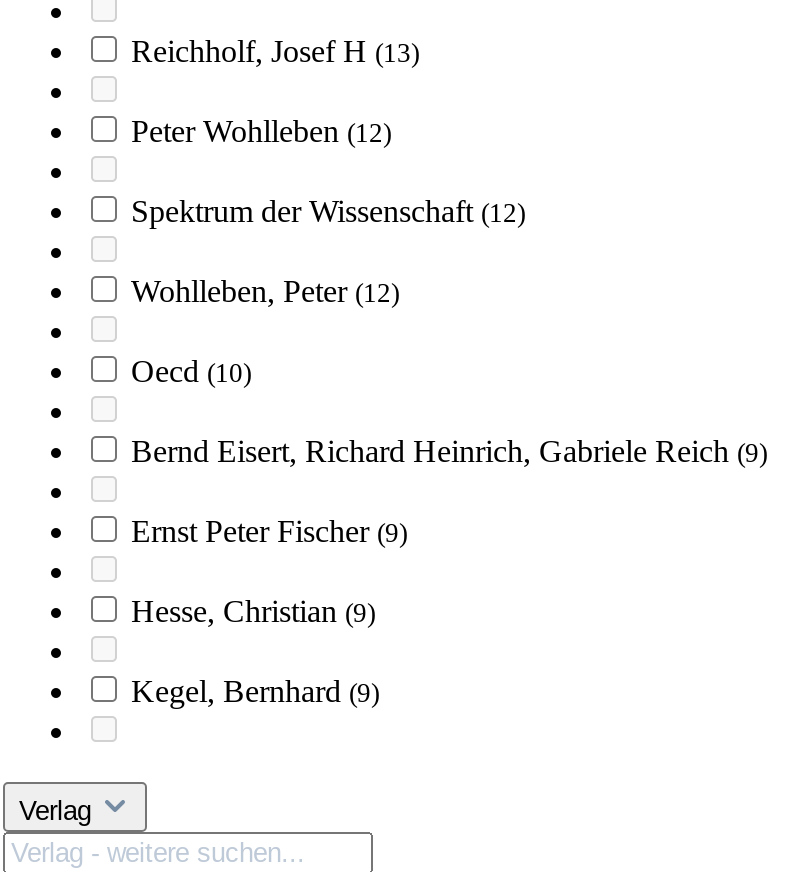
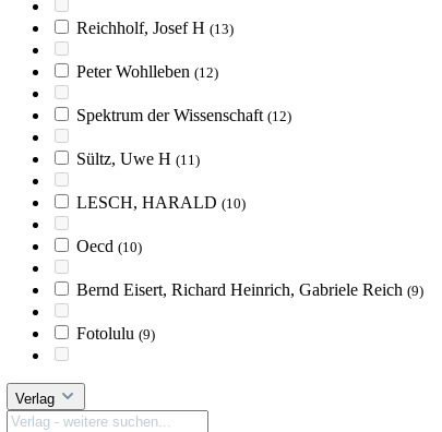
- Wohlleben, Peter (12)
+ Sültz, Uwe H (11)
+ LESCH, HARALD (10)

moved down: Oecd (10) | Bernd Eisert, Richard Heinrich, Gabriele Reich (9)

- Ernst Peter Fischer (9)
- Hesse, Christian (9)
- Kegel, Bernhard (9)
+ Fotolulu (9)
